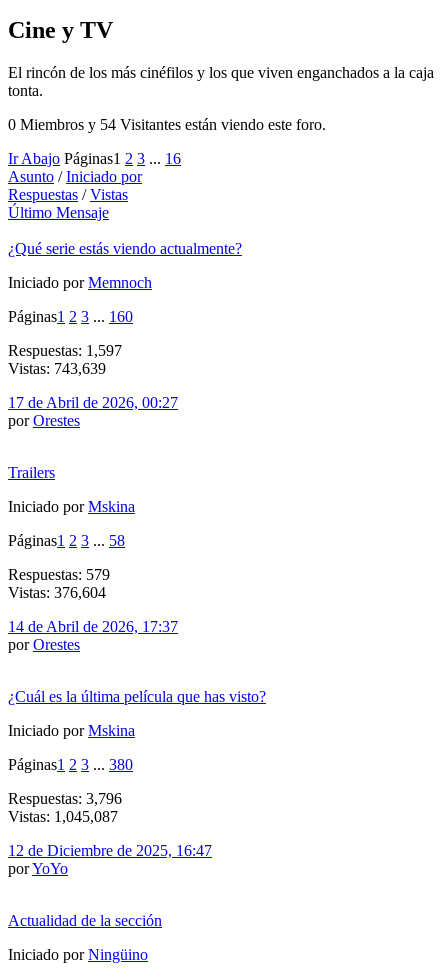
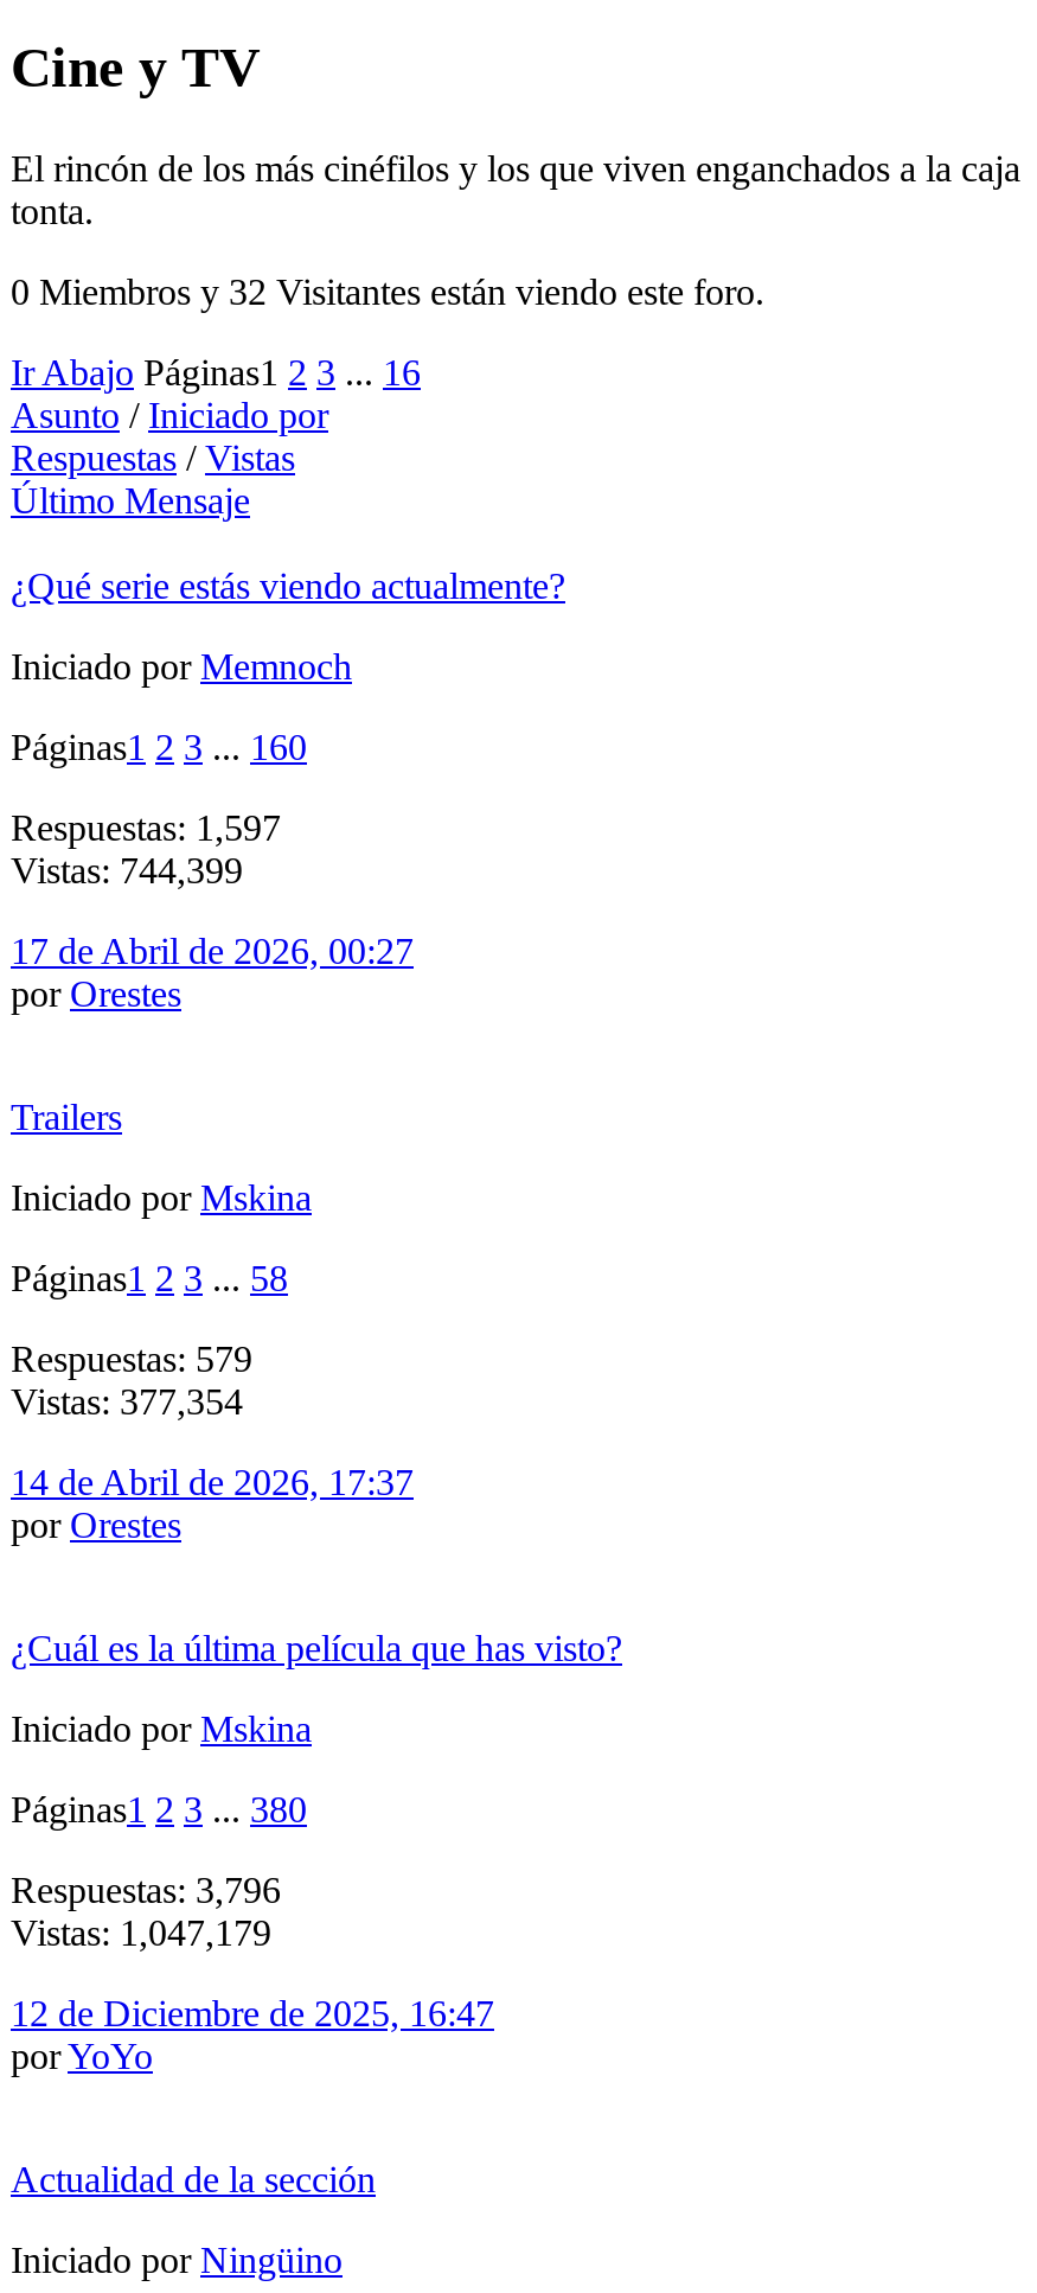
- 0 Miembros y 54 Visitantes están viendo este foro.
+ 0 Miembros y 32 Visitantes están viendo este foro.

- Vistas: 743,639
+ Vistas: 744,399

- Vistas: 376,604
+ Vistas: 377,354

- Vistas: 1,045,087
+ Vistas: 1,047,179
